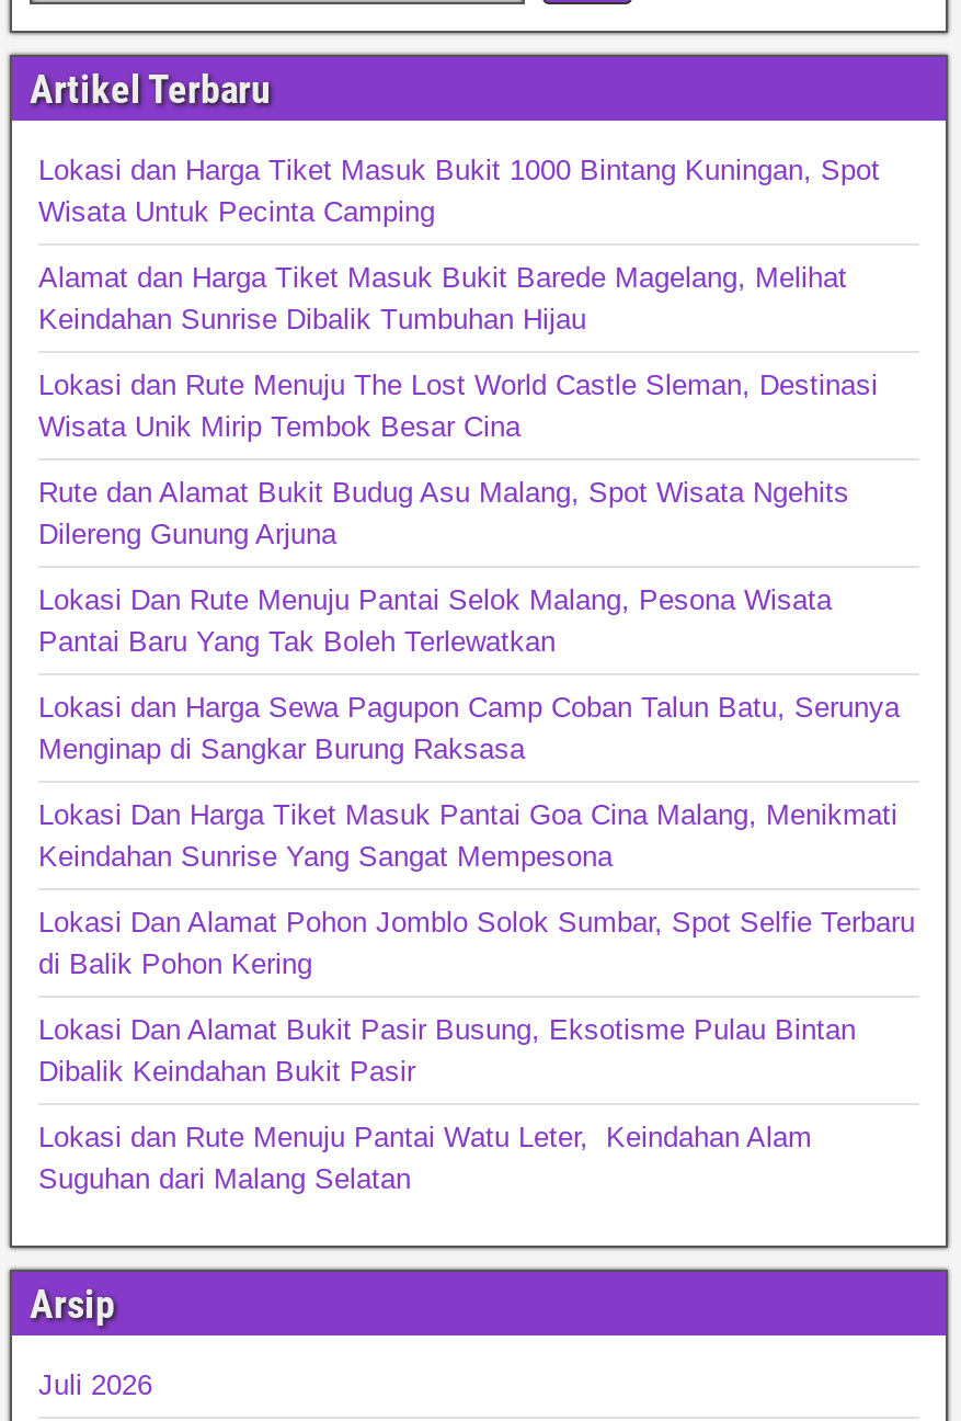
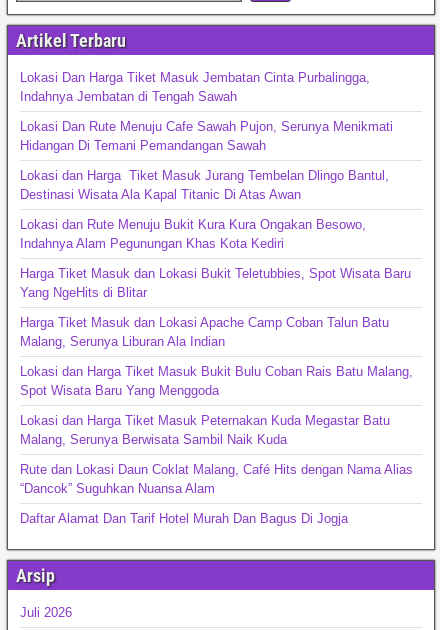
- Lokasi dan Harga Tiket Masuk Bukit 1000 Bintang Kuningan, Spot
- Wisata Untuk Pecinta Camping
+ Lokasi Dan Harga Tiket Masuk Jembatan Cinta Purbalingga,
+ Indahnya Jembatan di Tengah Sawah

- Alamat dan Harga Tiket Masuk Bukit Barede Magelang, Melihat
- Keindahan Sunrise Dibalik Tumbuhan Hijau
+ Lokasi Dan Rute Menuju Cafe Sawah Pujon, Serunya Menikmati
+ Hidangan Di Temani Pemandangan Sawah

- Lokasi dan Rute Menuju The Lost World Castle Sleman, Destinasi
- Wisata Unik Mirip Tembok Besar Cina
+ Lokasi dan Harga Tiket Masuk Jurang Tembelan Dlingo Bantul,
+ Destinasi Wisata Ala Kapal Titanic Di Atas Awan

- Rute dan Alamat Bukit Budug Asu Malang, Spot Wisata Ngehits
- Dilereng Gunung Arjuna
+ Lokasi dan Rute Menuju Bukit Kura Kura Ongakan Besowo,
+ Indahnya Alam Pegunungan Khas Kota Kediri

- Lokasi Dan Rute Menuju Pantai Selok Malang, Pesona Wisata
- Pantai Baru Yang Tak Boleh Terlewatkan
+ Harga Tiket Masuk dan Lokasi Bukit Teletubbies, Spot Wisata Baru
+ Yang NgeHits di Blitar

- Lokasi dan Harga Sewa Pagupon Camp Coban Talun Batu, Serunya
- Menginap di Sangkar Burung Raksasa
+ Harga Tiket Masuk dan Lokasi Apache Camp Coban Talun Batu
+ Malang, Serunya Liburan Ala Indian

- Lokasi Dan Harga Tiket Masuk Pantai Goa Cina Malang, Menikmati
- Keindahan Sunrise Yang Sangat Mempesona
+ Lokasi dan Harga Tiket Masuk Bukit Bulu Coban Rais Batu Malang,
+ Spot Wisata Baru Yang Menggoda

- Lokasi Dan Alamat Pohon Jomblo Solok Sumbar, Spot Selfie Terbaru
- di Balik Pohon Kering
+ Lokasi dan Harga Tiket Masuk Peternakan Kuda Megastar Batu
+ Malang, Serunya Berwisata Sambil Naik Kuda

- Lokasi Dan Alamat Bukit Pasir Busung, Eksotisme Pulau Bintan
- Dibalik Keindahan Bukit Pasir
+ Rute dan Lokasi Daun Coklat Malang, Café Hits dengan Nama Alias
+ “Dancok” Suguhkan Nuansa Alam

- Lokasi dan Rute Menuju Pantai Watu Leter, Keindahan Alam
- Suguhan dari Malang Selatan
+ Daftar Alamat Dan Tarif Hotel Murah Dan Bagus Di Jogja
